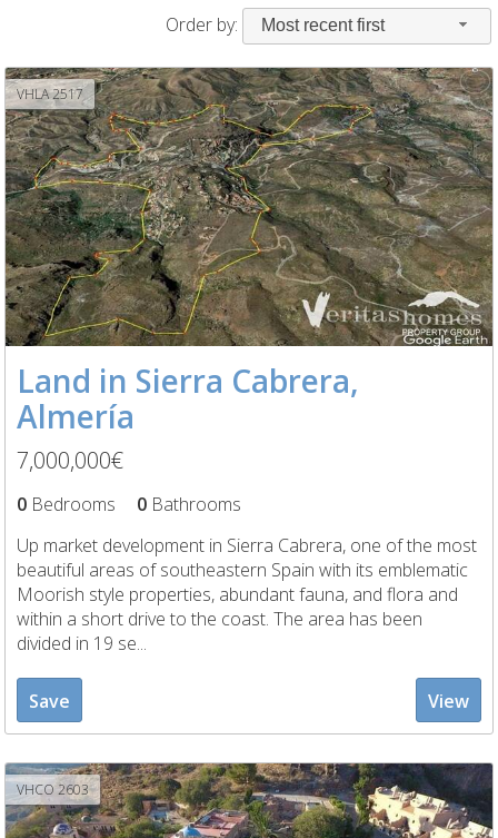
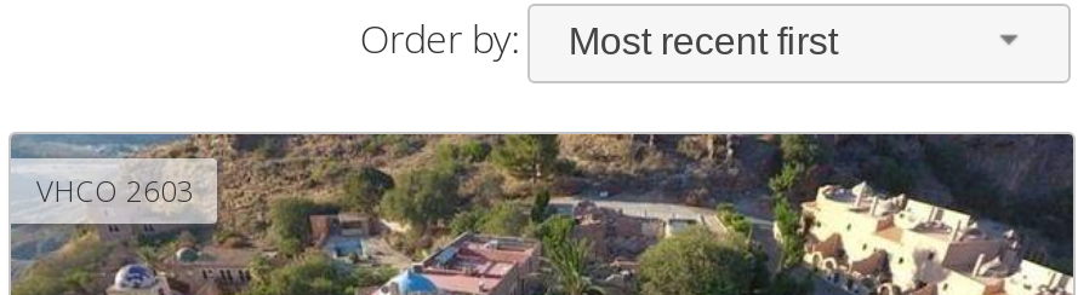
- [image]
- VHLA 2517

- Land in Sierra Cabrera,
- Almería
- 7,000,000€
- 0 Bedrooms
- 0 Bathrooms
- Up market development in Sierra Cabrera, one of the most
- beautiful areas of southeastern Spain with its emblematic
- Moorish style properties, abundant fauna, and flora and
- within a short drive to the coast. The area has been
- divided in 19 se...
- Save
- View
